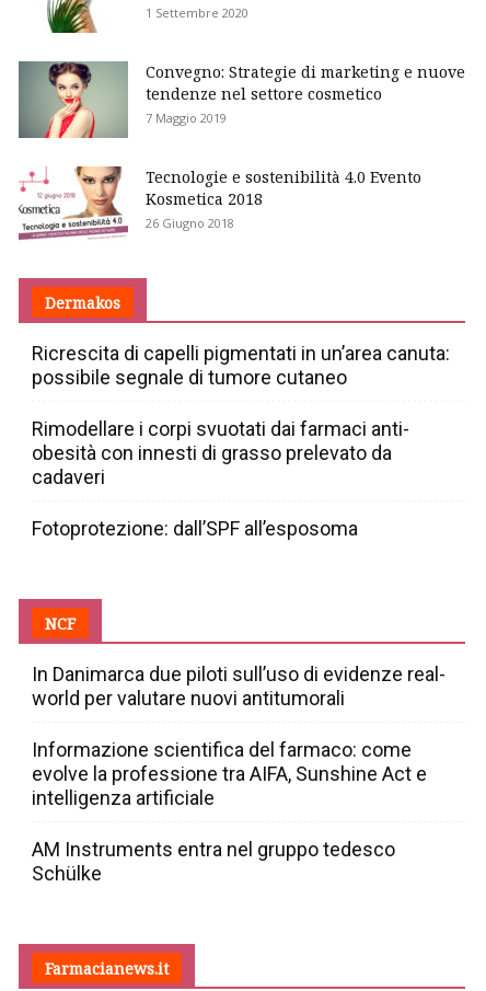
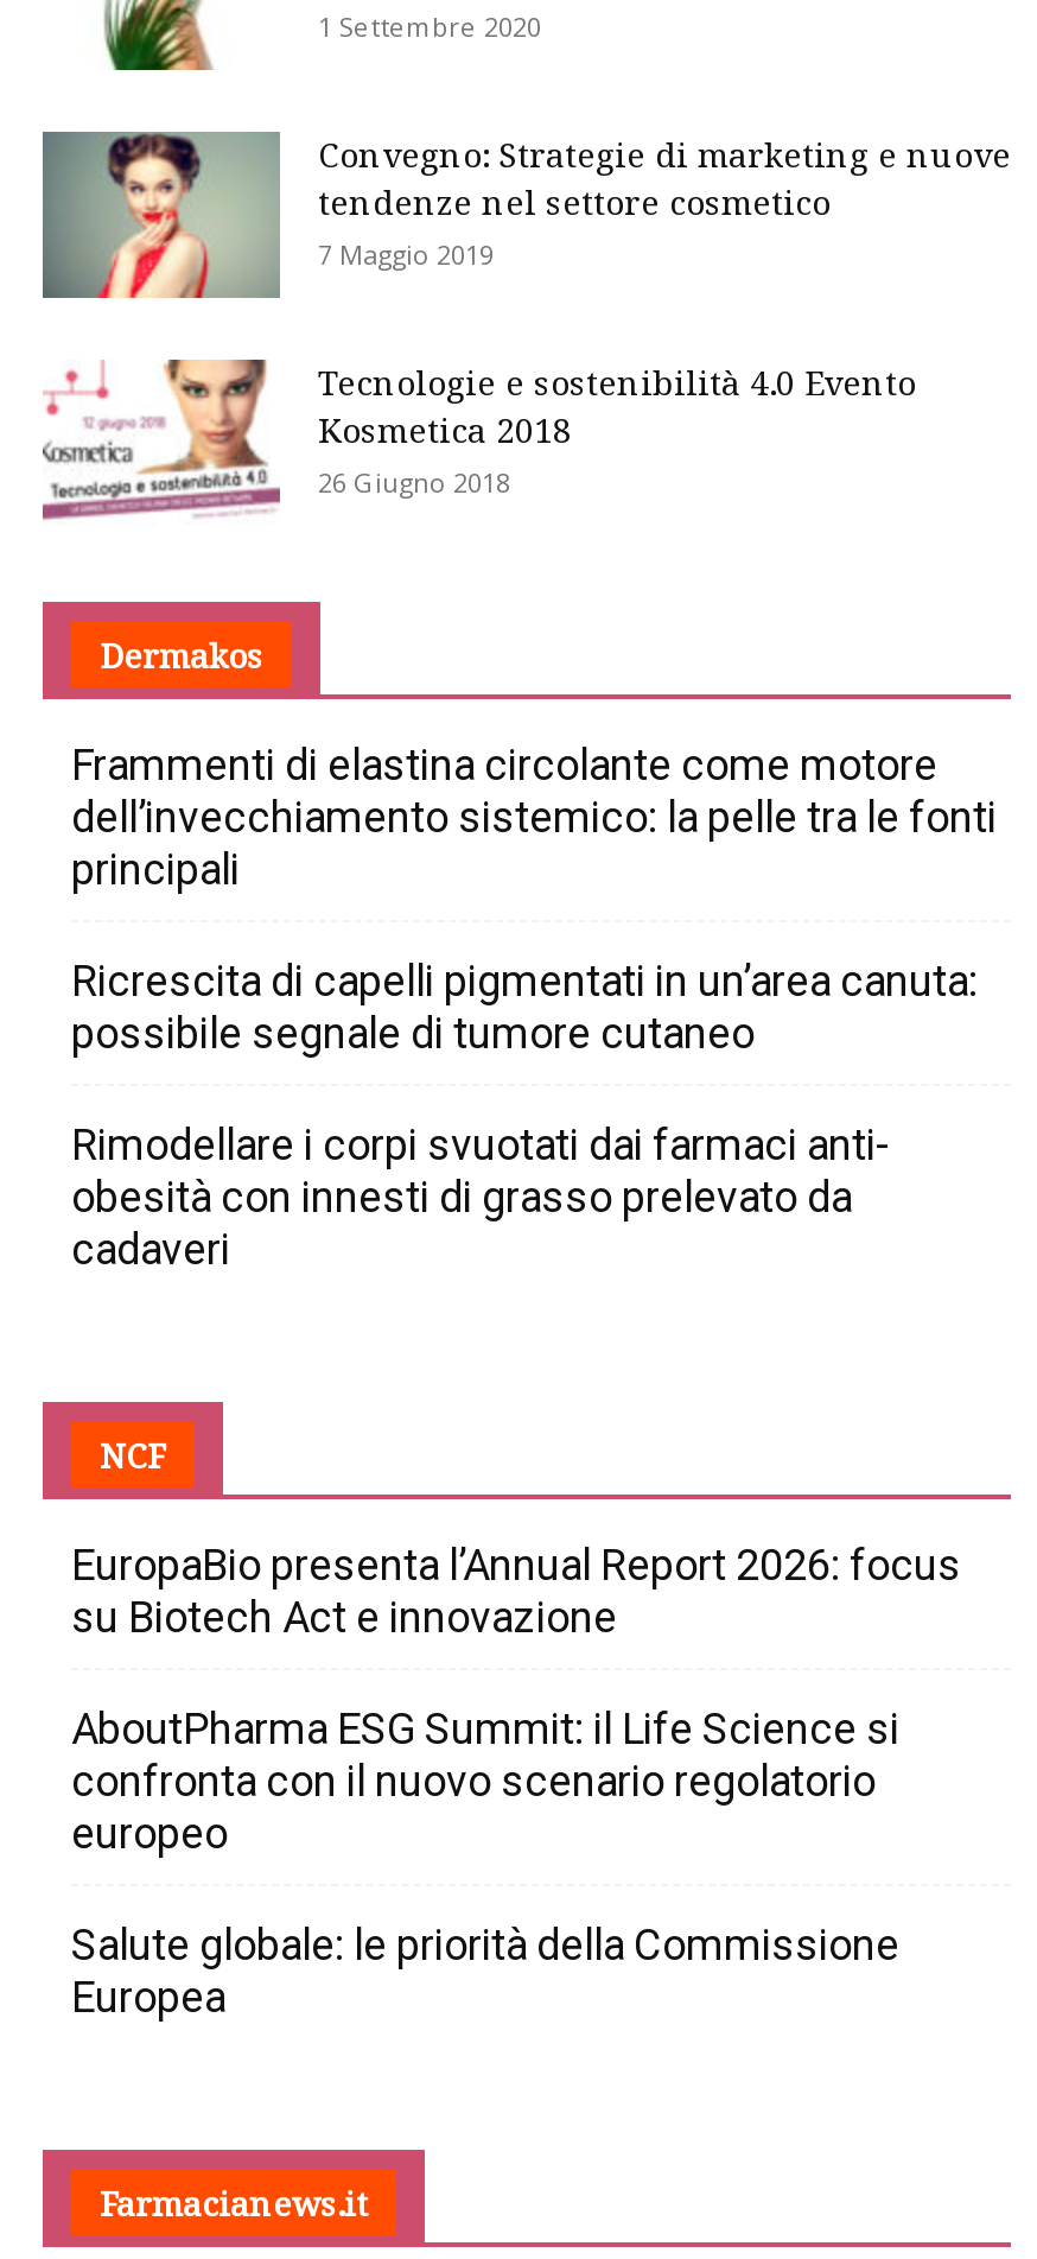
+ Frammenti di elastina circolante come motore
+ dell’invecchiamento sistemico: la pelle tra le fonti
+ principali

moved down: Ricrescita di capelli pigmentati in un’area canuta: | possibile segnale di tumore cutaneo | Rimodellare i corpi svuotati dai farmaci anti- | obesità con innesti di grasso prelevato da | cadaveri

- Fotoprotezione: dall’SPF all’esposoma

- In Danimarca due piloti sull’uso di evidenze real-
- world per valutare nuovi antitumorali
+ EuropaBio presenta l’Annual Report 2026: focus
+ su Biotech Act e innovazione

- Informazione scientifica del farmaco: come
- evolve la professione tra AIFA, Sunshine Act e
- intelligenza artificiale
+ AboutPharma ESG Summit: il Life Science si
+ confronta con il nuovo scenario regolatorio
+ europeo

- AM Instruments entra nel gruppo tedesco
- Schülke
+ Salute globale: le priorità della Commissione
+ Europea
